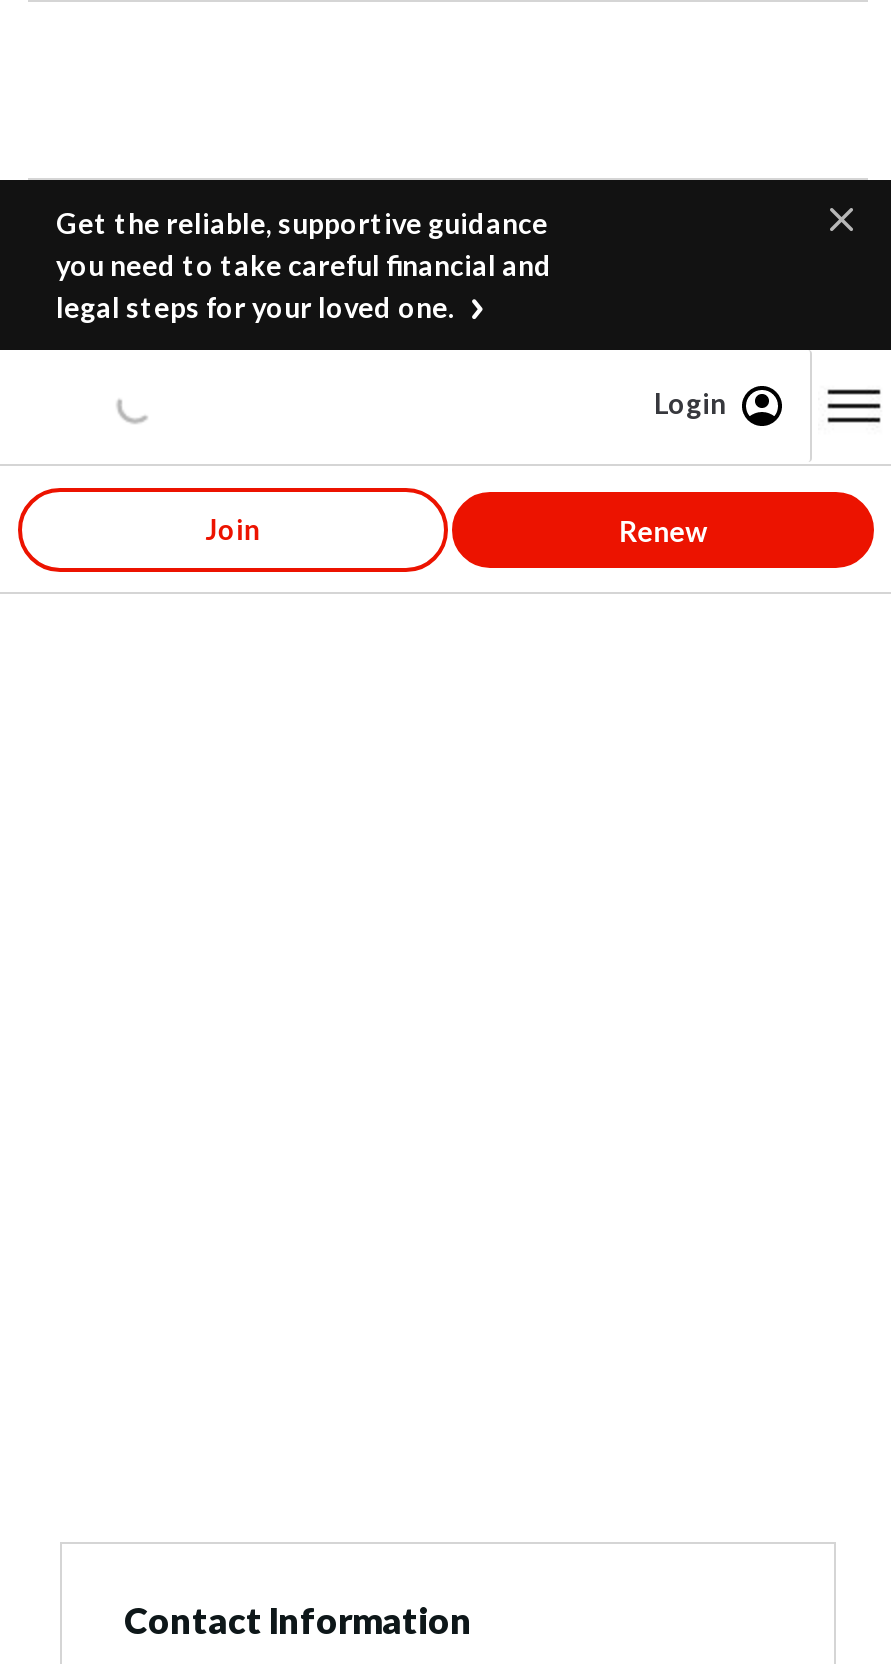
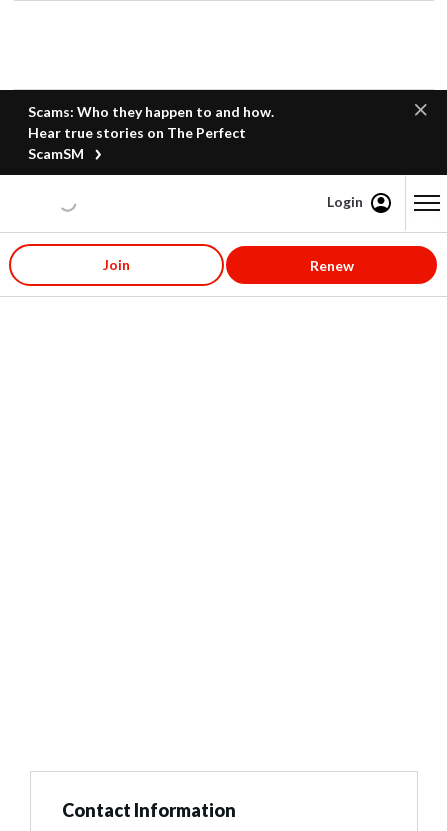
- Get the reliable, supportive guidance
- you need to take careful financial and
- legal steps for your loved one.
+ Scams: Who they happen to and how.
+ Hear true stories on The Perfect
+ ScamSM
